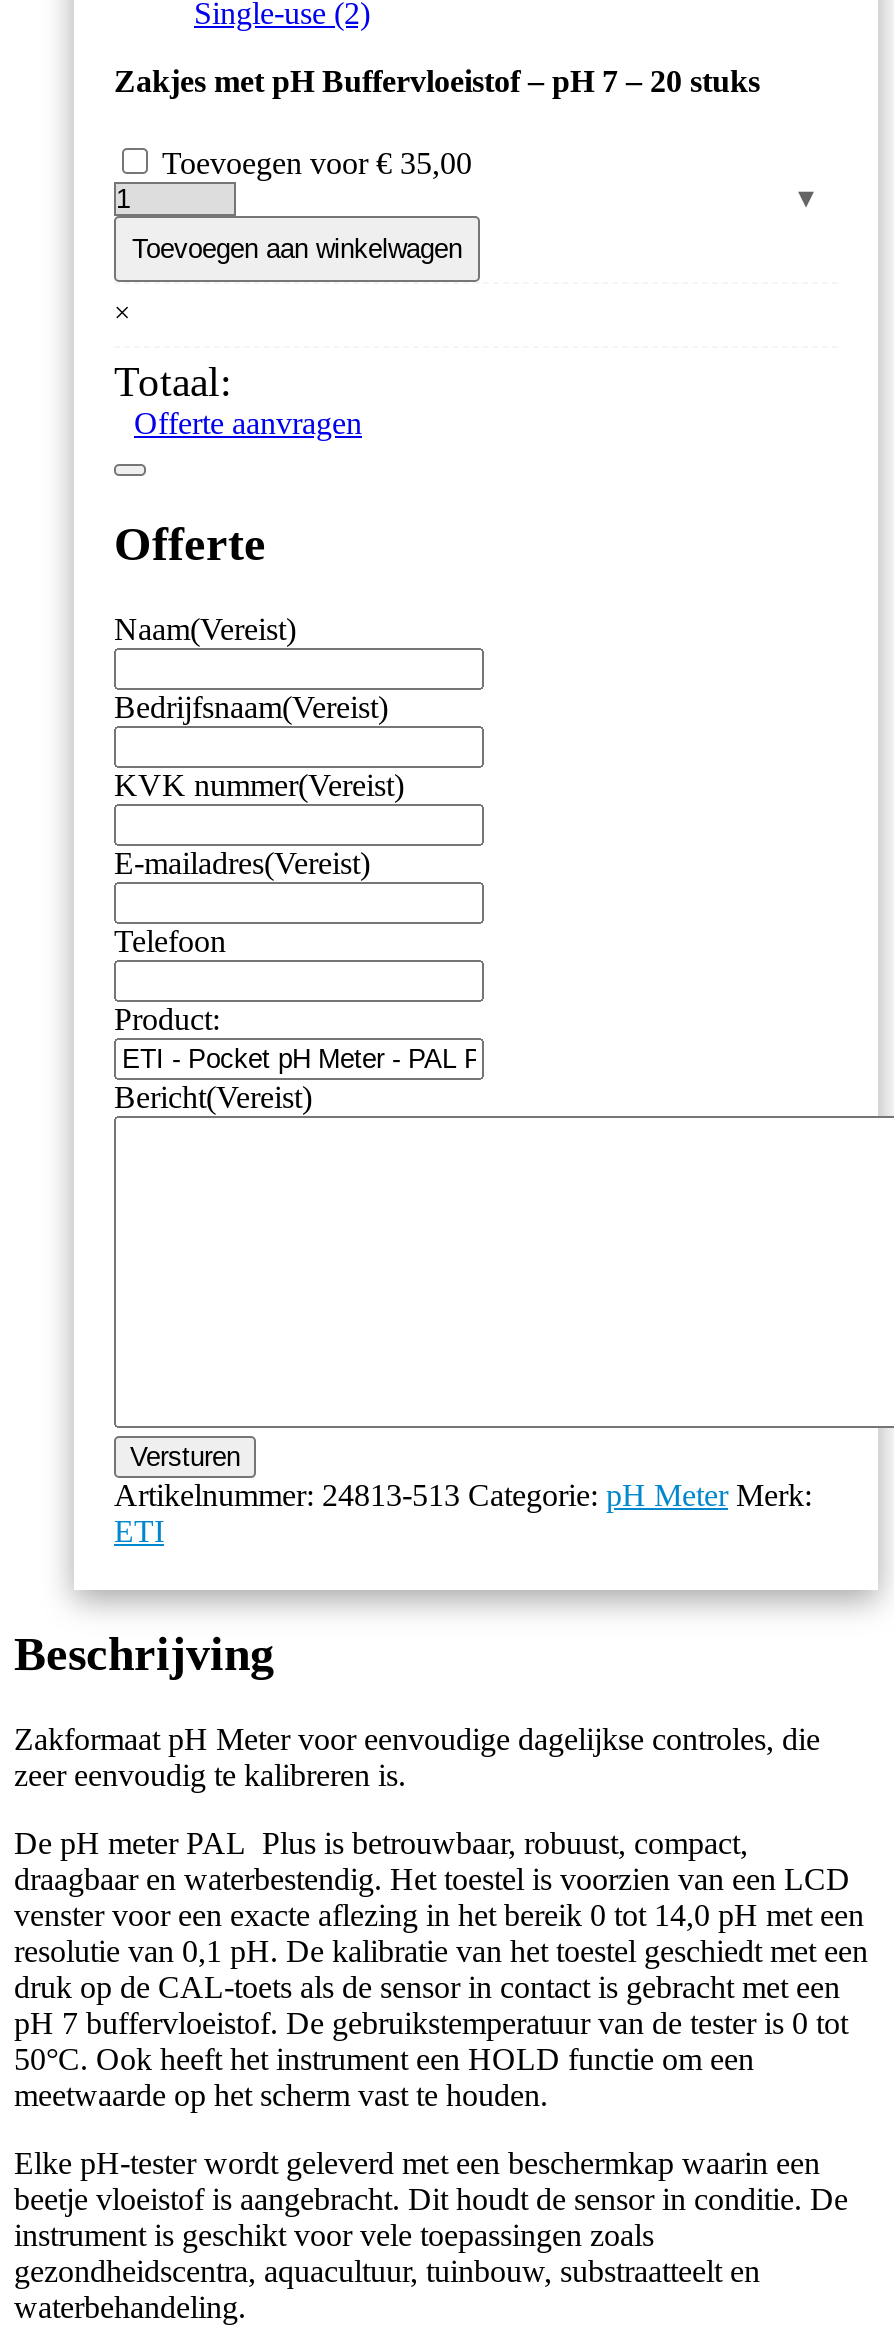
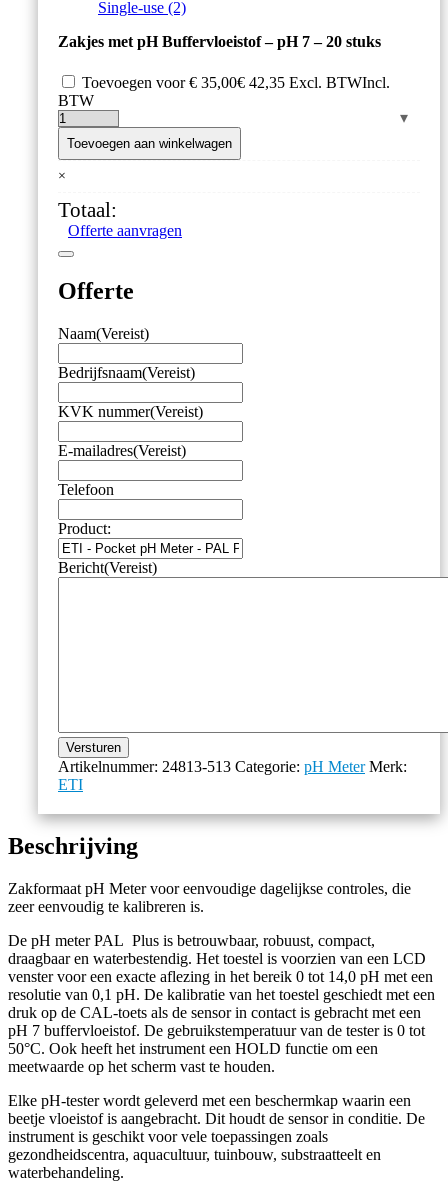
- Toevoegen voor €35,00
+ Toevoegen voor €35,00€42,35 Excl. BTWIncl.
+ BTW
